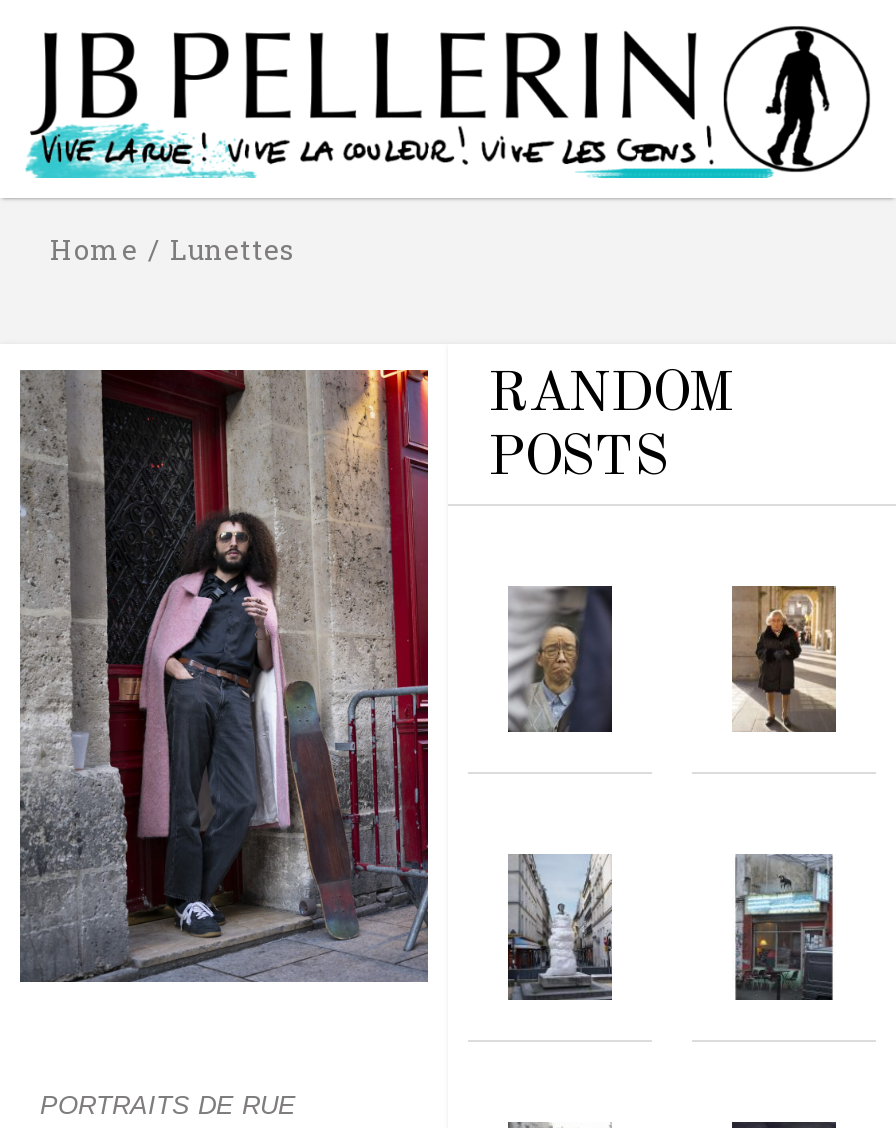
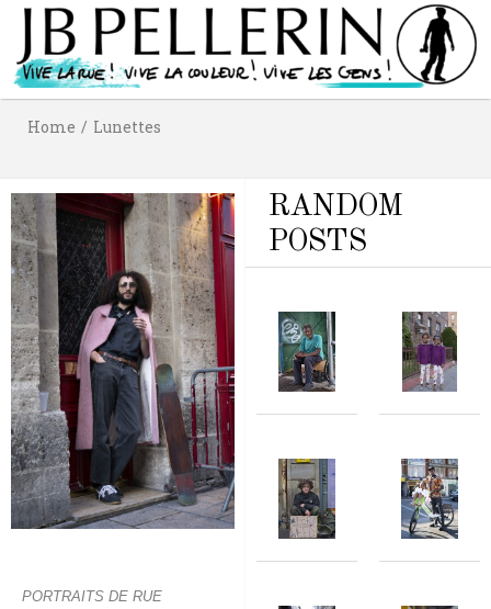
- [image]
+ [image]

- [image]
+ [image]

- [image]
+ [image]

- [image]
+ [image]
